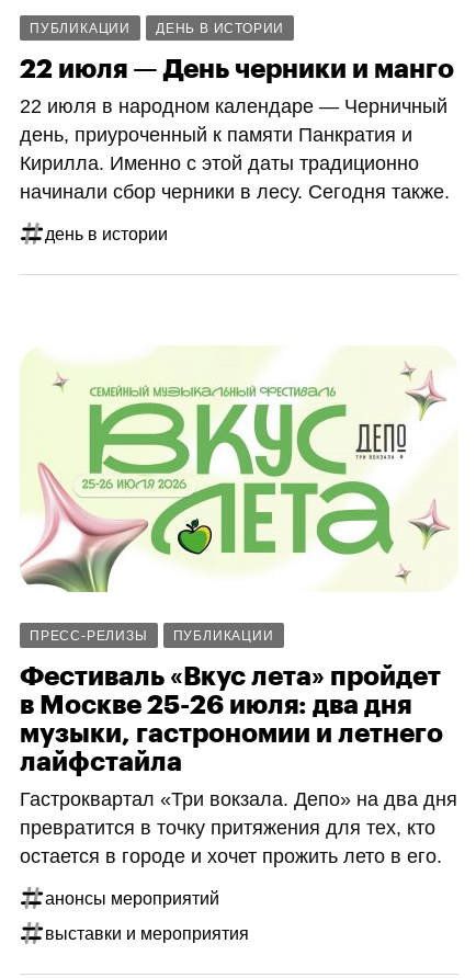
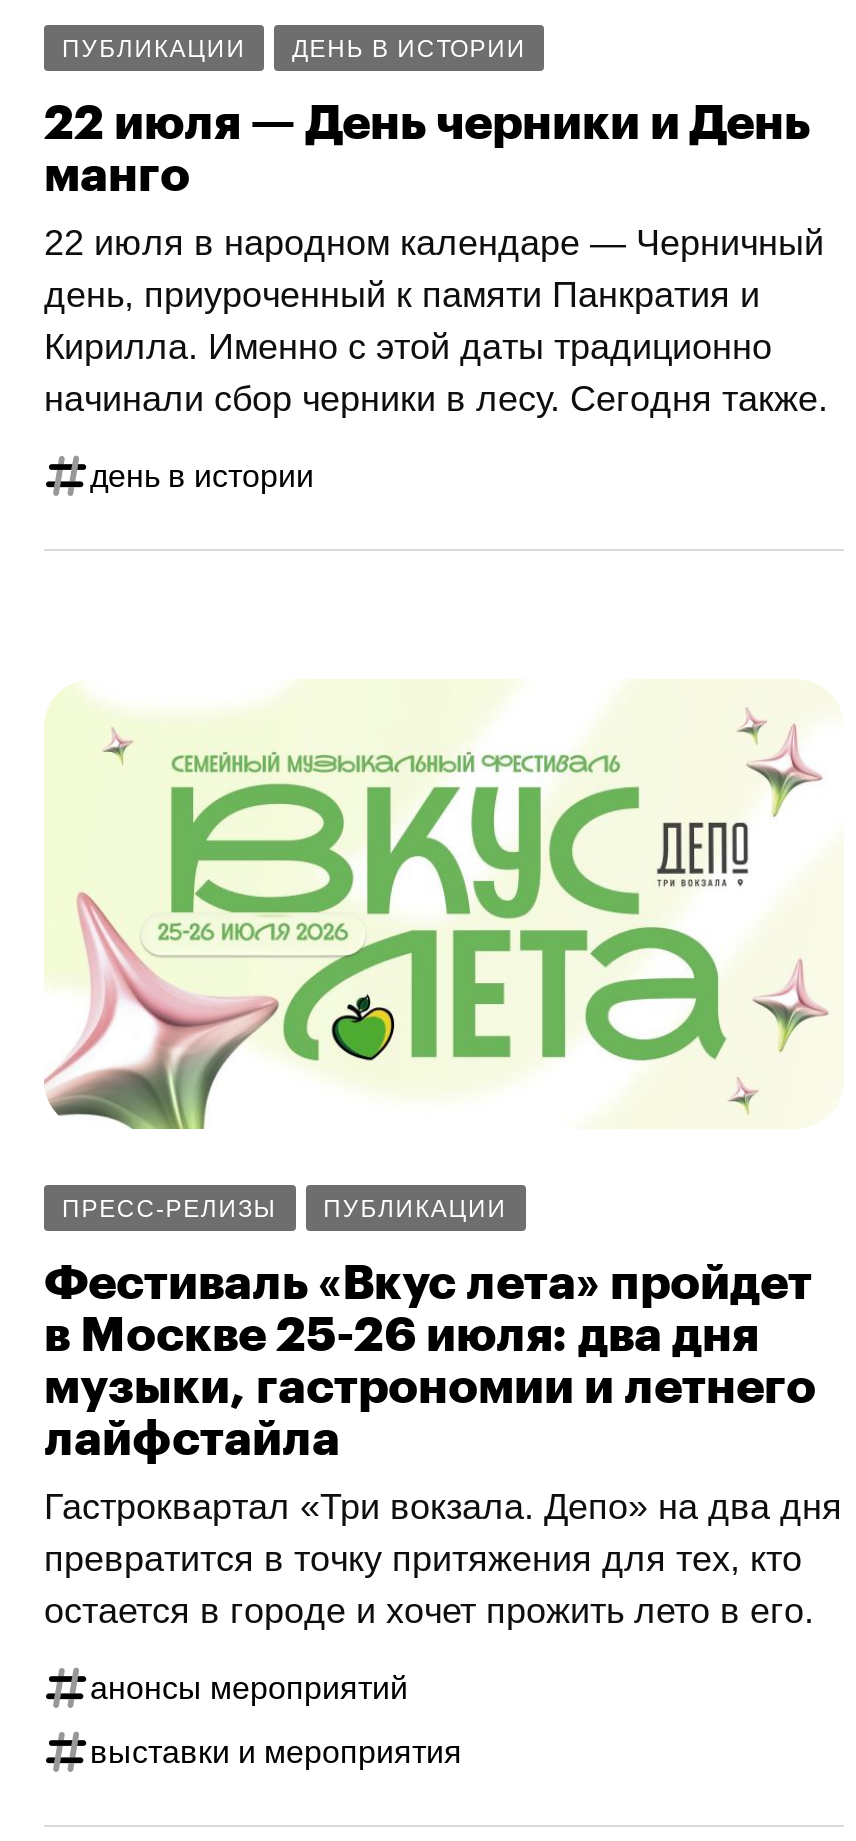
- 22 июля — День черники и манго
+ 22 июля — День черники и День
+ манго
